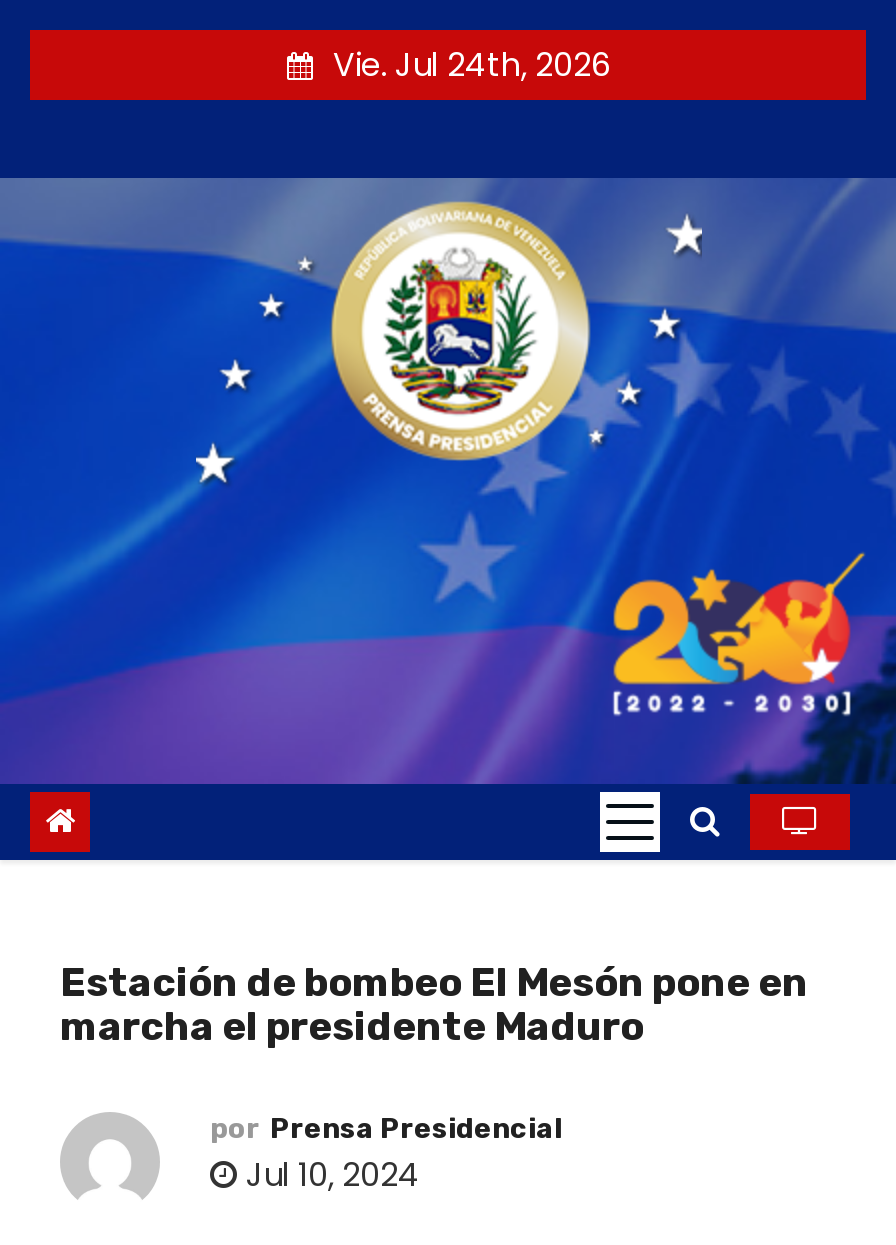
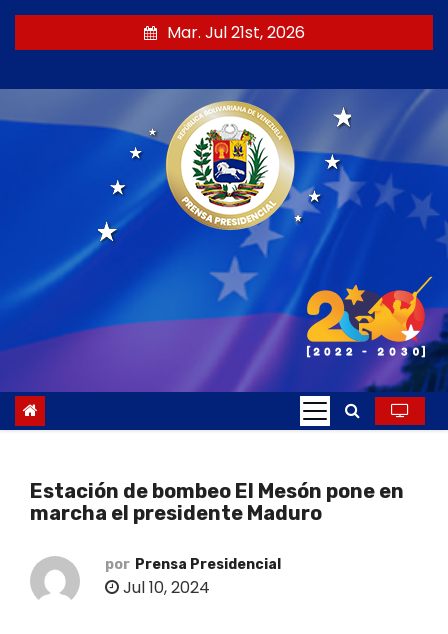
- Vie. Jul 24th, 2026
+ Mar. Jul 21st, 2026
